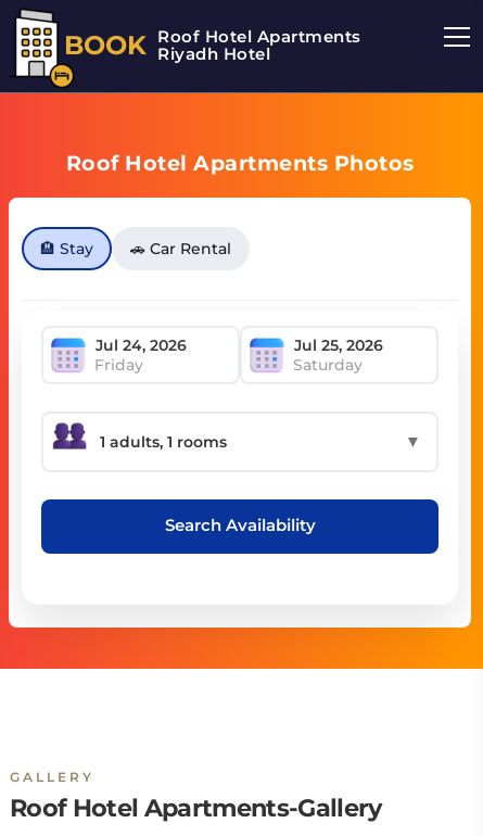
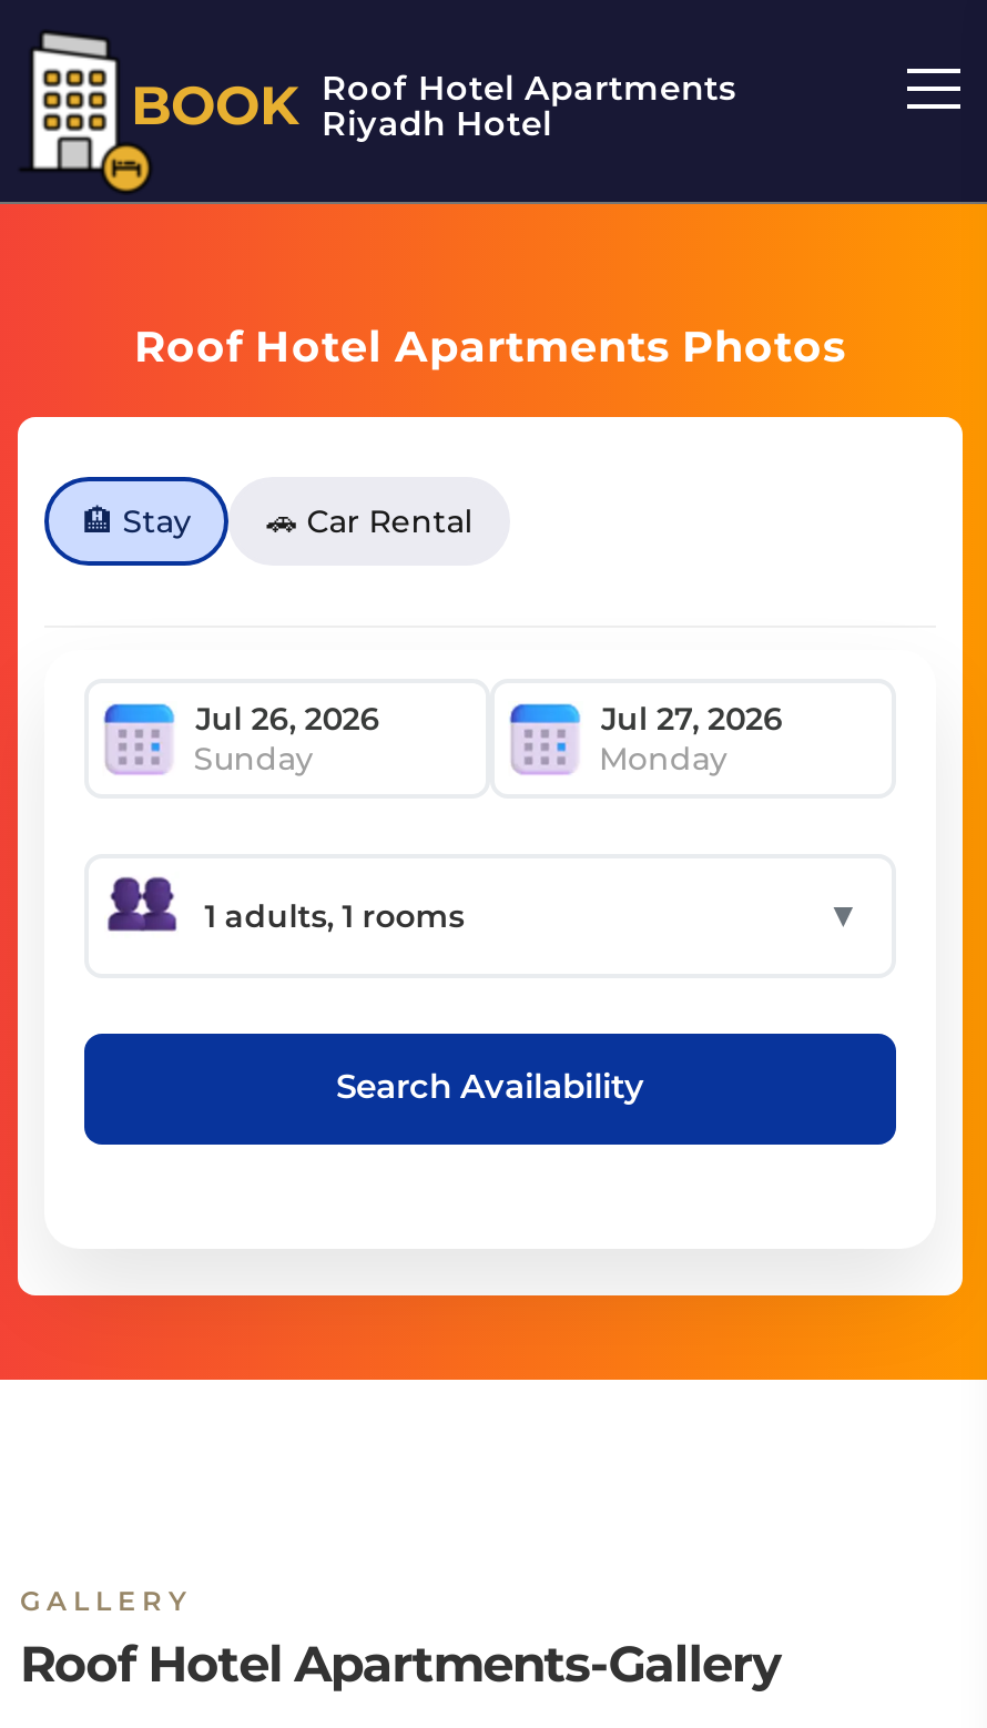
- Friday
- Saturday
+ Sunday
+ Monday
